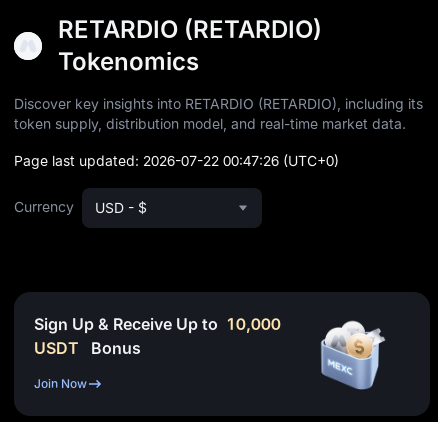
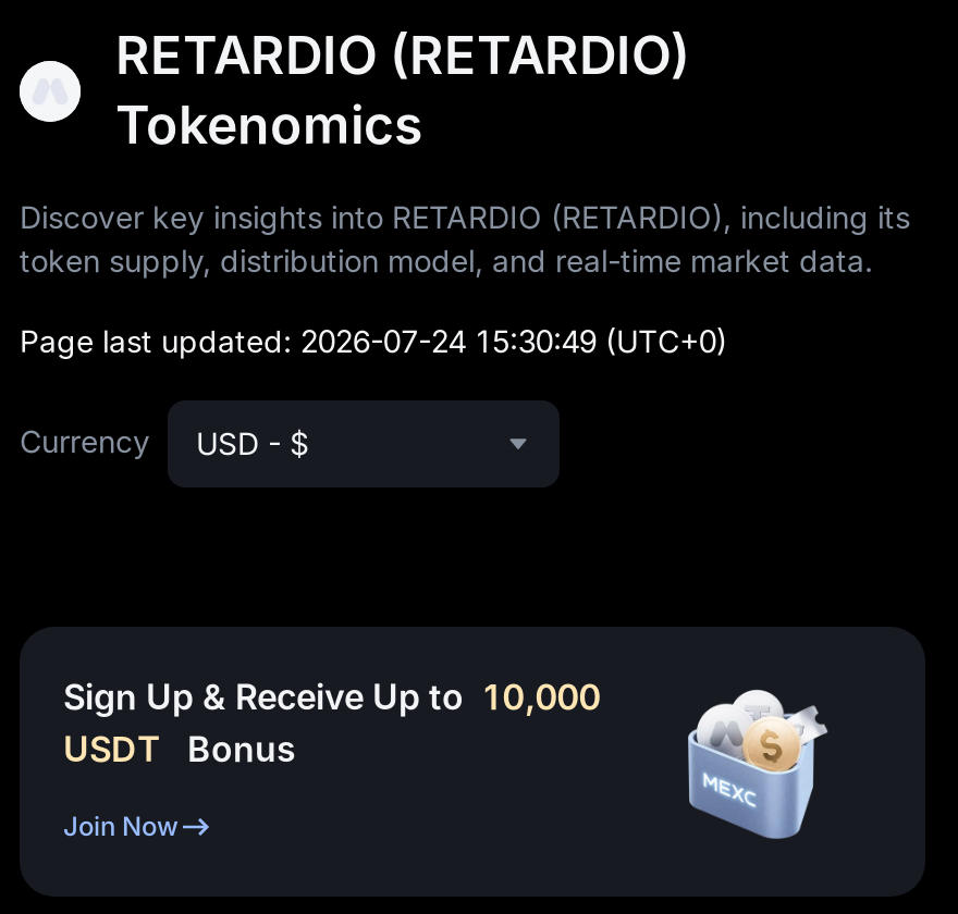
- Page last updated: 2026-07-22 00:47:26 (UTC+0)
+ Page last updated: 2026-07-24 15:30:49 (UTC+0)
